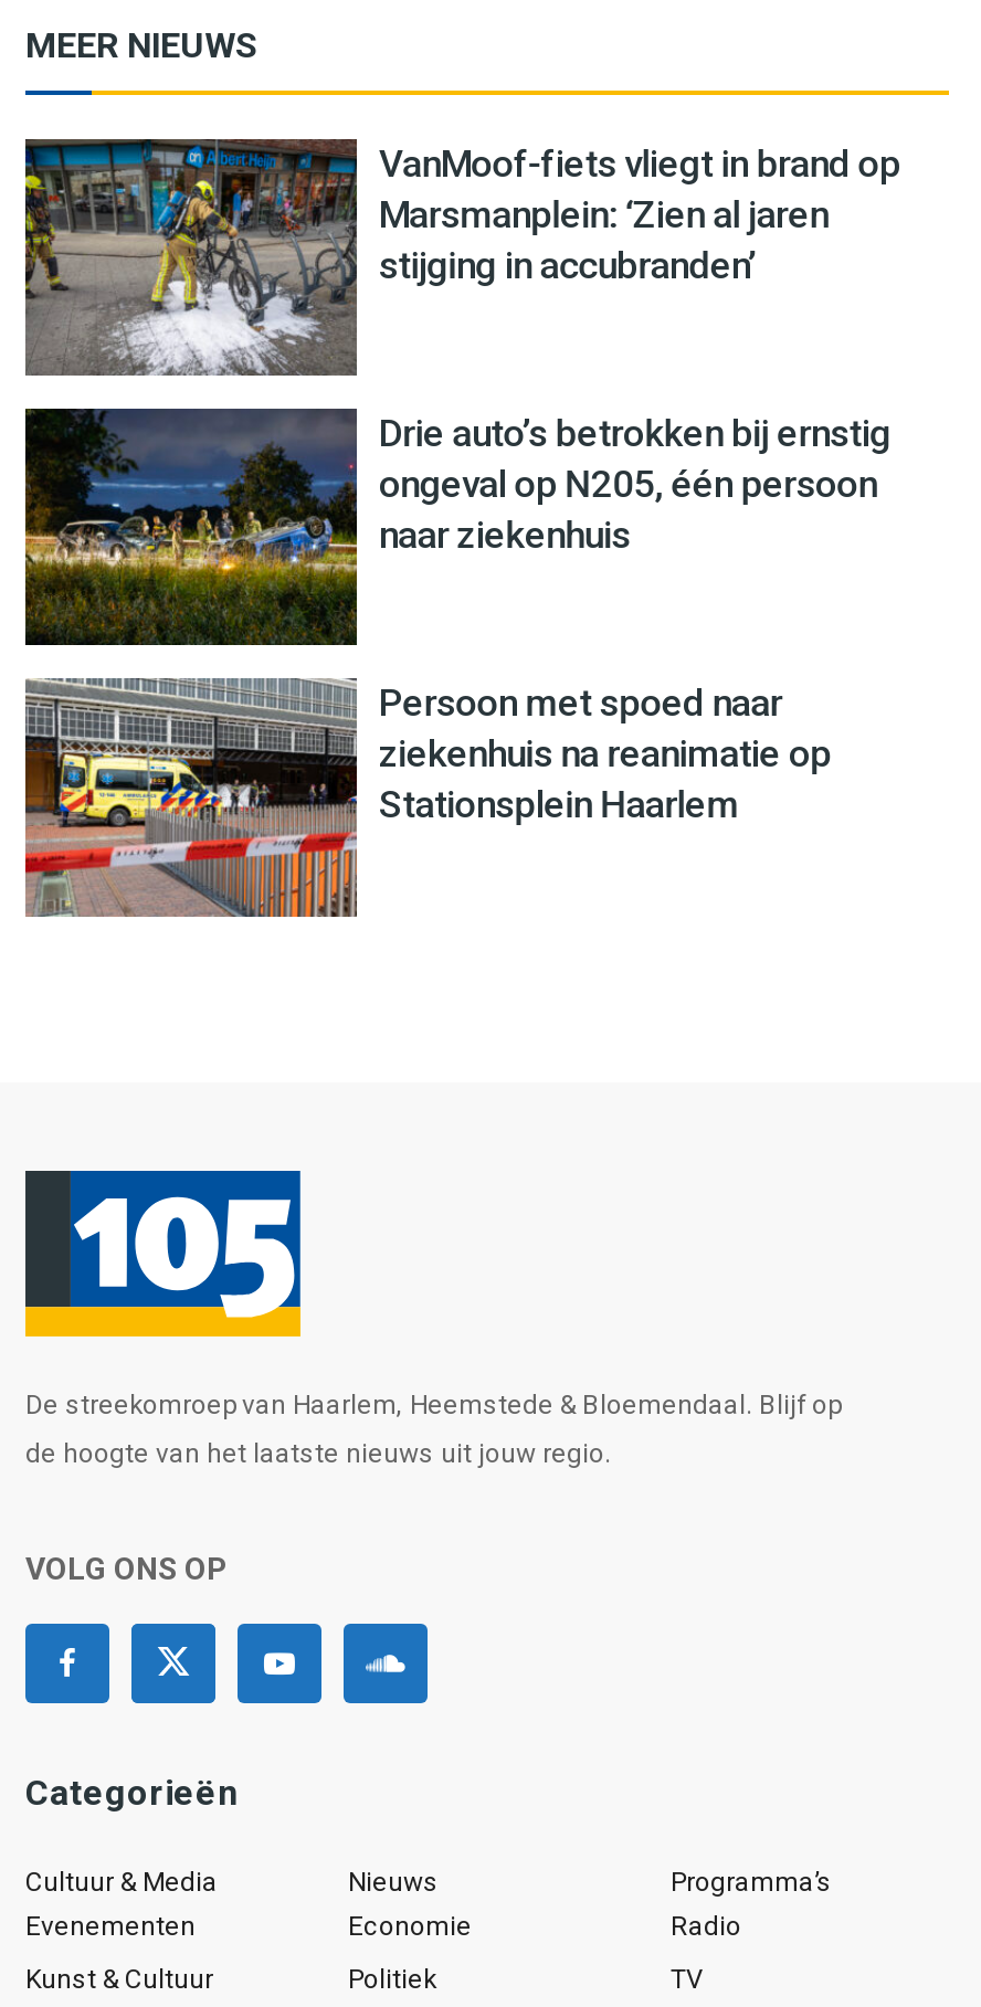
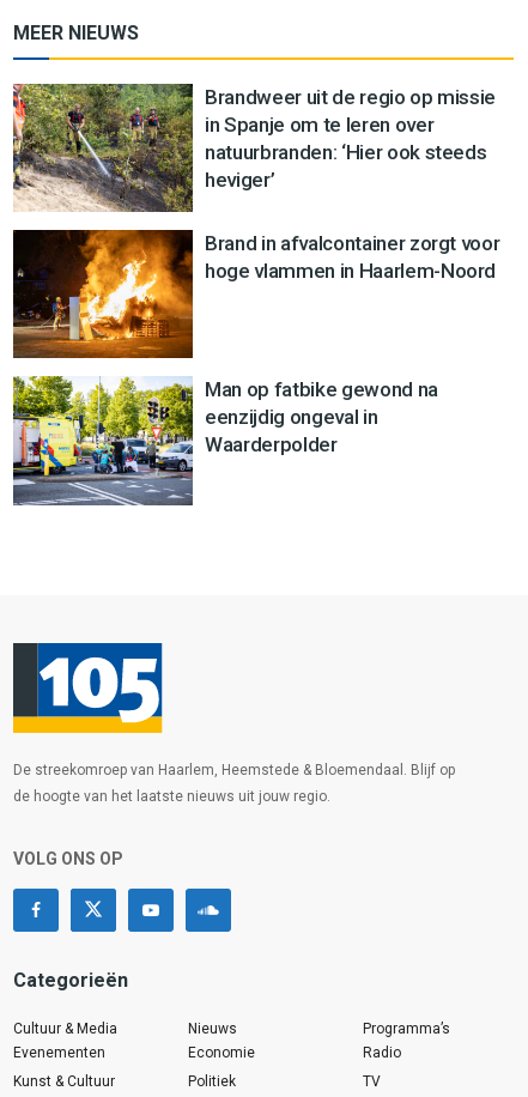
- [image]
- VanMoof-fiets vliegt in brand op
- Marsmanplein: ‘Zien al jaren
- stijging in accubranden’
+ [image]
+ Brandweer uit de regio op missie
+ in Spanje om te leren over
+ natuurbranden: ‘Hier ook steeds
+ heviger’

- [image]
- Drie auto’s betrokken bij ernstig
- ongeval op N205, één persoon
- naar ziekenhuis
+ [image]
+ Brand in afvalcontainer zorgt voor
+ hoge vlammen in Haarlem-Noord

- [image]
- Persoon met spoed naar
- ziekenhuis na reanimatie op
- Stationsplein Haarlem
+ [image]
+ Man op fatbike gewond na
+ eenzijdig ongeval in
+ Waarderpolder
